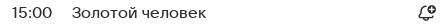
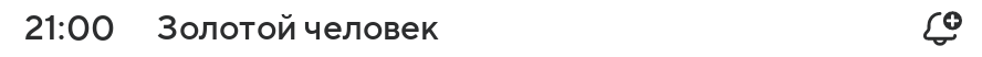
- 15:00 Золотой человек
+ 21:00 Золотой человек
